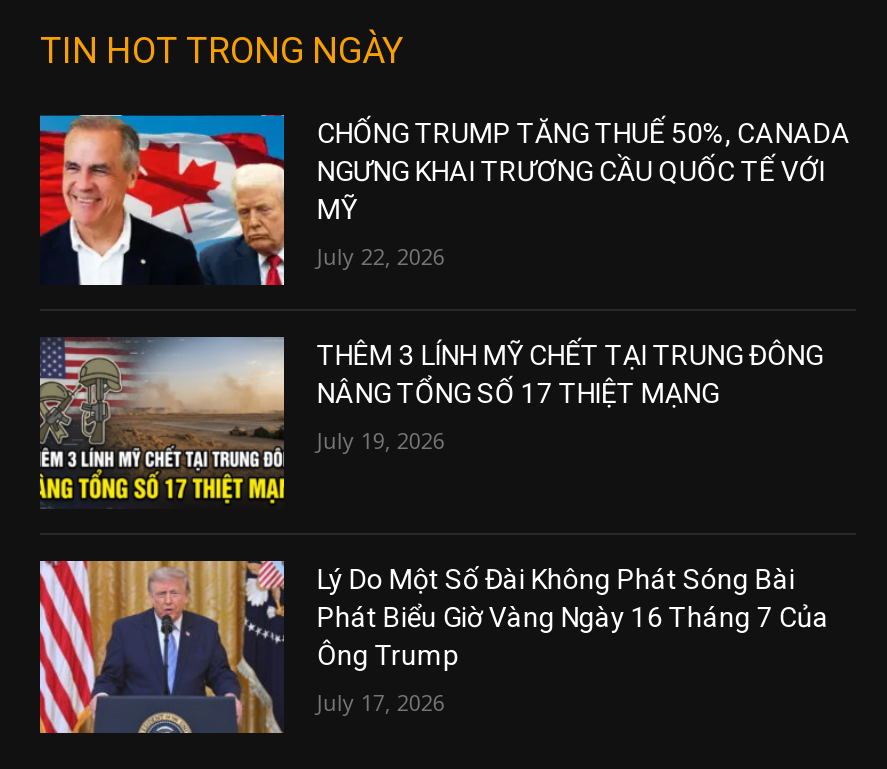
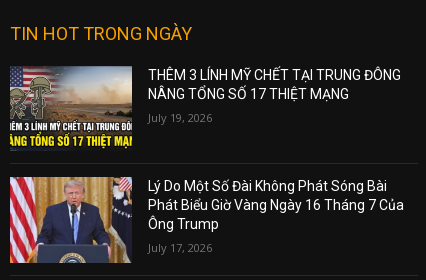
- [image]
- CHỐNG TRUMP TĂNG THUẾ 50%, CANADA
- NGƯNG KHAI TRƯƠNG CẦU QUỐC TẾ VỚI
- MỸ
- July 22, 2026
